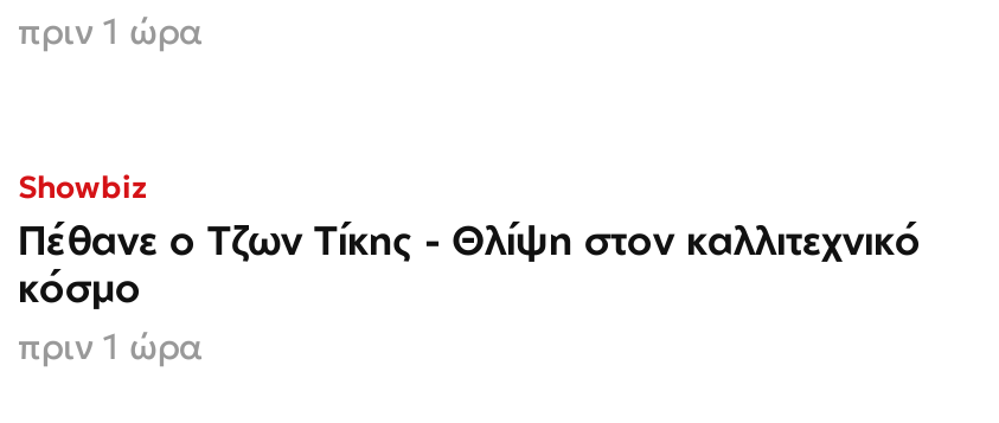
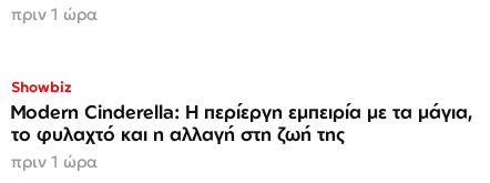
- Πέθανε ο Τζων Τίκης - Θλίψη στον καλλιτεχνικό
- κόσμο
+ Modern Cinderella: Η περίεργη εμπειρία με τα μάγια,
+ το φυλαχτό και η αλλαγή στη ζωή της
